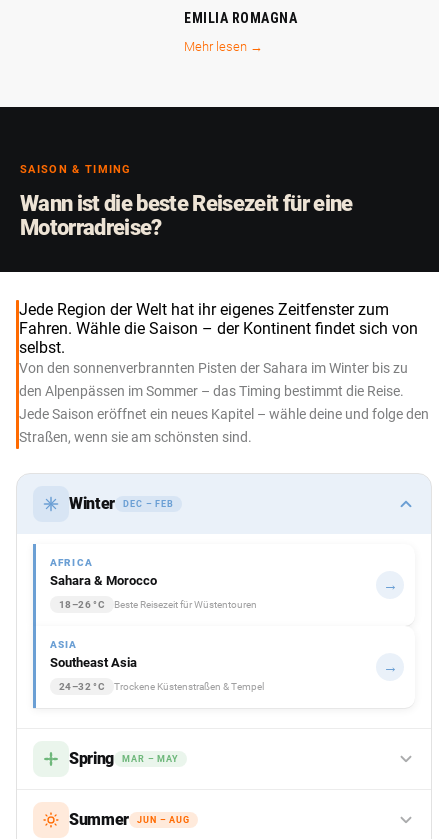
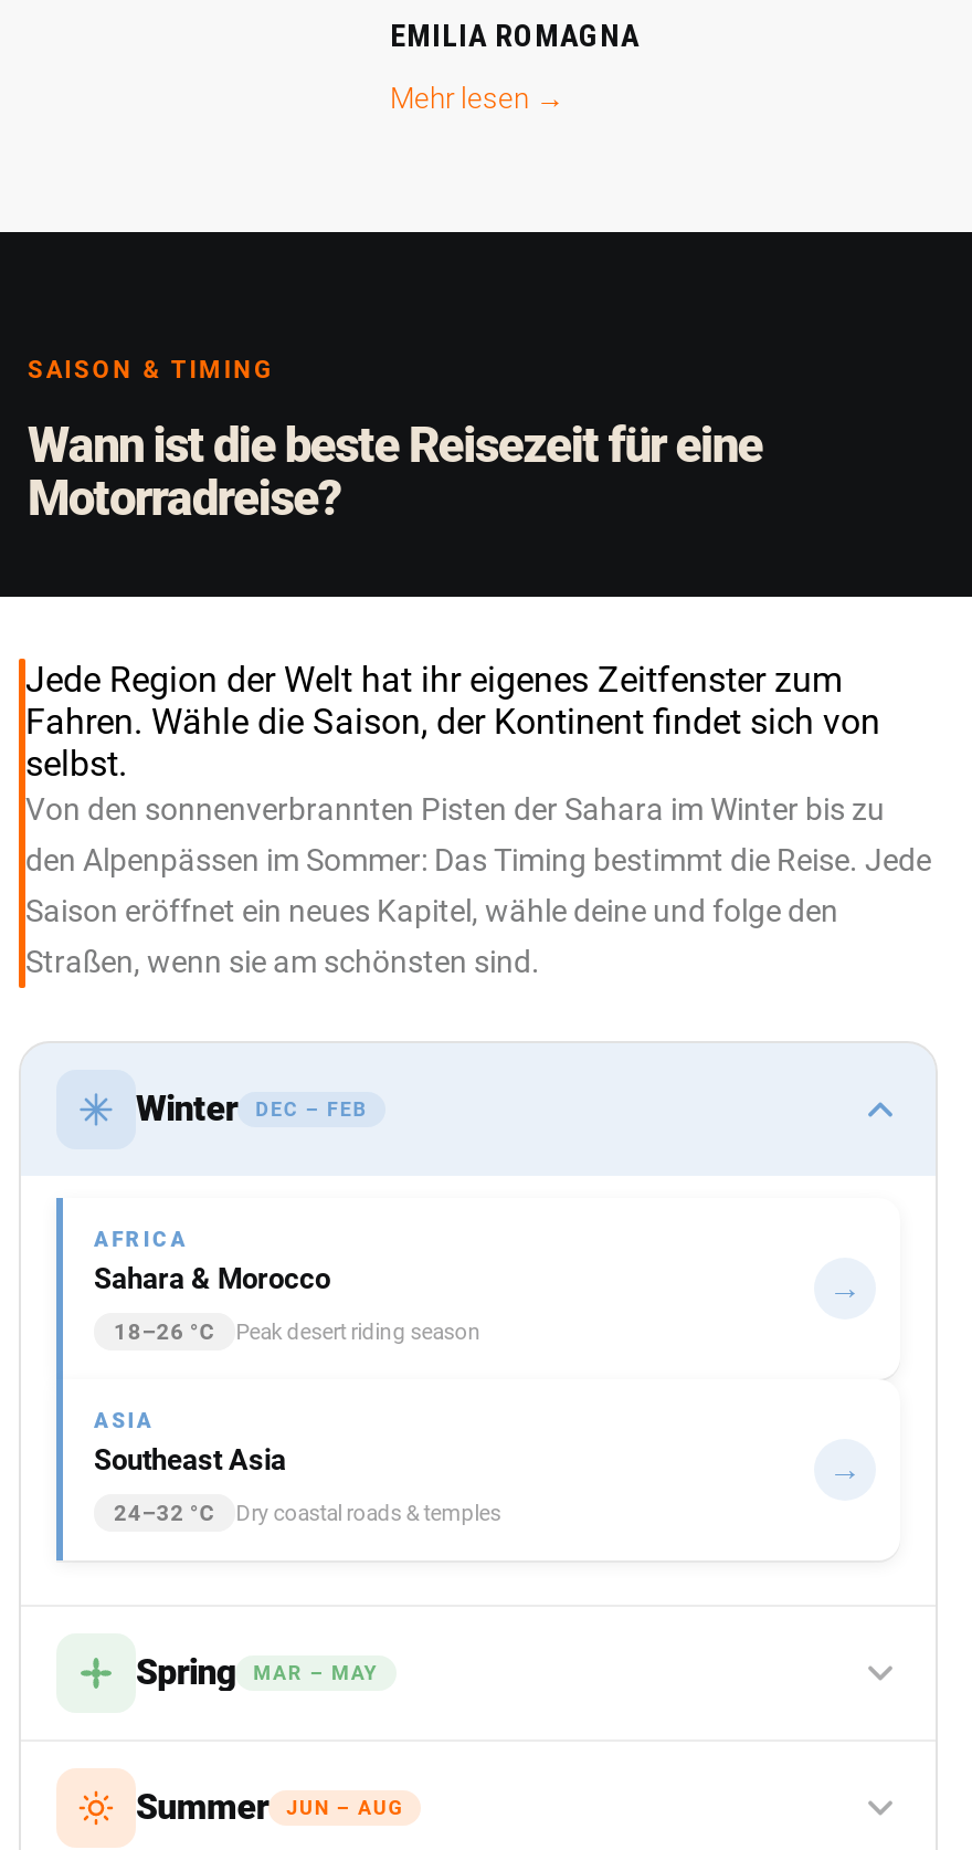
- Fahren. Wähle die Saison – der Kontinent findet sich von
+ Fahren. Wähle die Saison, der Kontinent findet sich von

- den Alpenpässen im Sommer – das Timing bestimmt die Reise.
- Jede Saison eröffnet ein neues Kapitel – wähle deine und folge den
+ den Alpenpässen im Sommer: Das Timing bestimmt die Reise. Jede
+ Saison eröffnet ein neues Kapitel, wähle deine und folge den

- Beste Reisezeit für Wüstentouren
+ Peak desert riding season

- Trockene Küstenstraßen & Tempel
+ Dry coastal roads & temples
